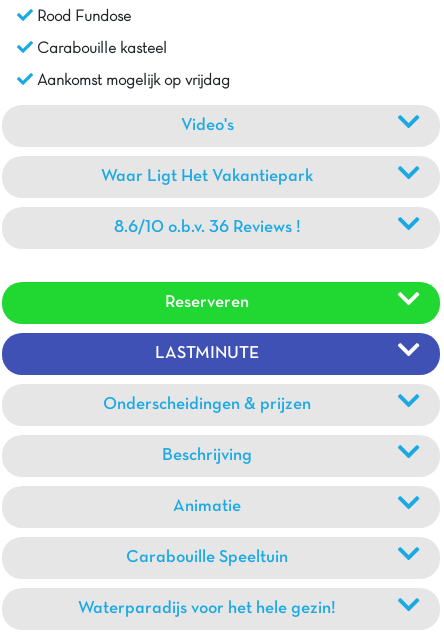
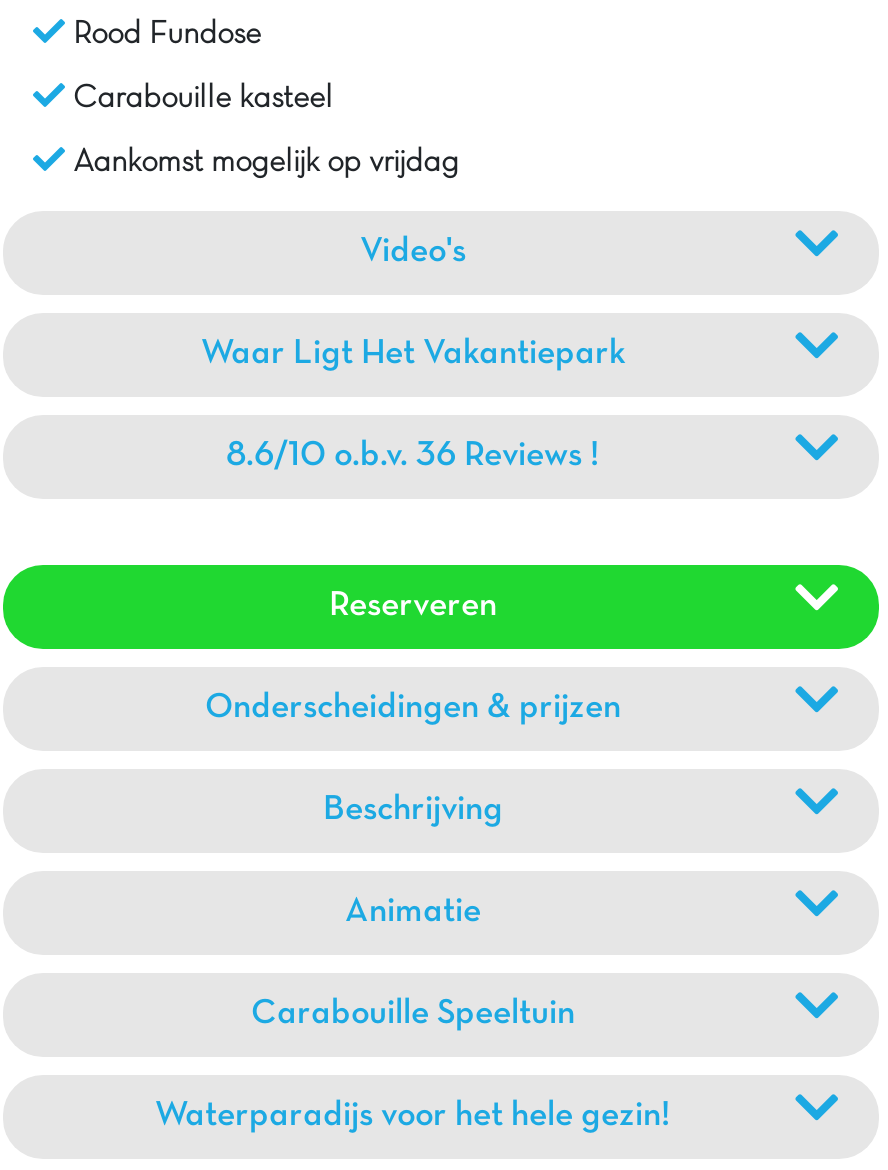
- LASTMINUTE
